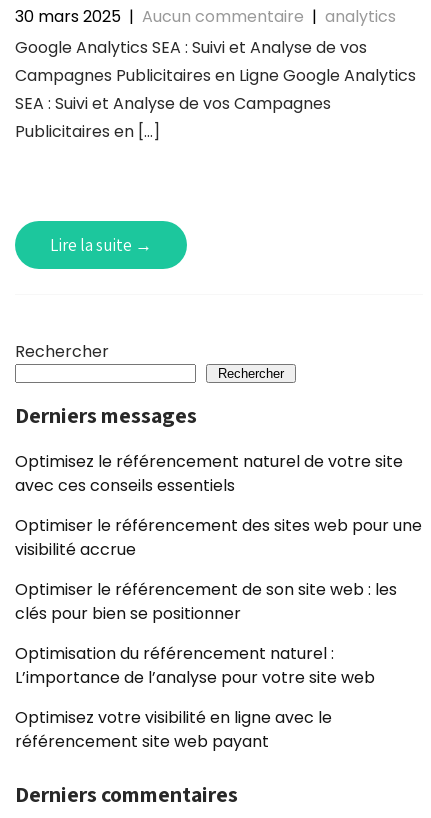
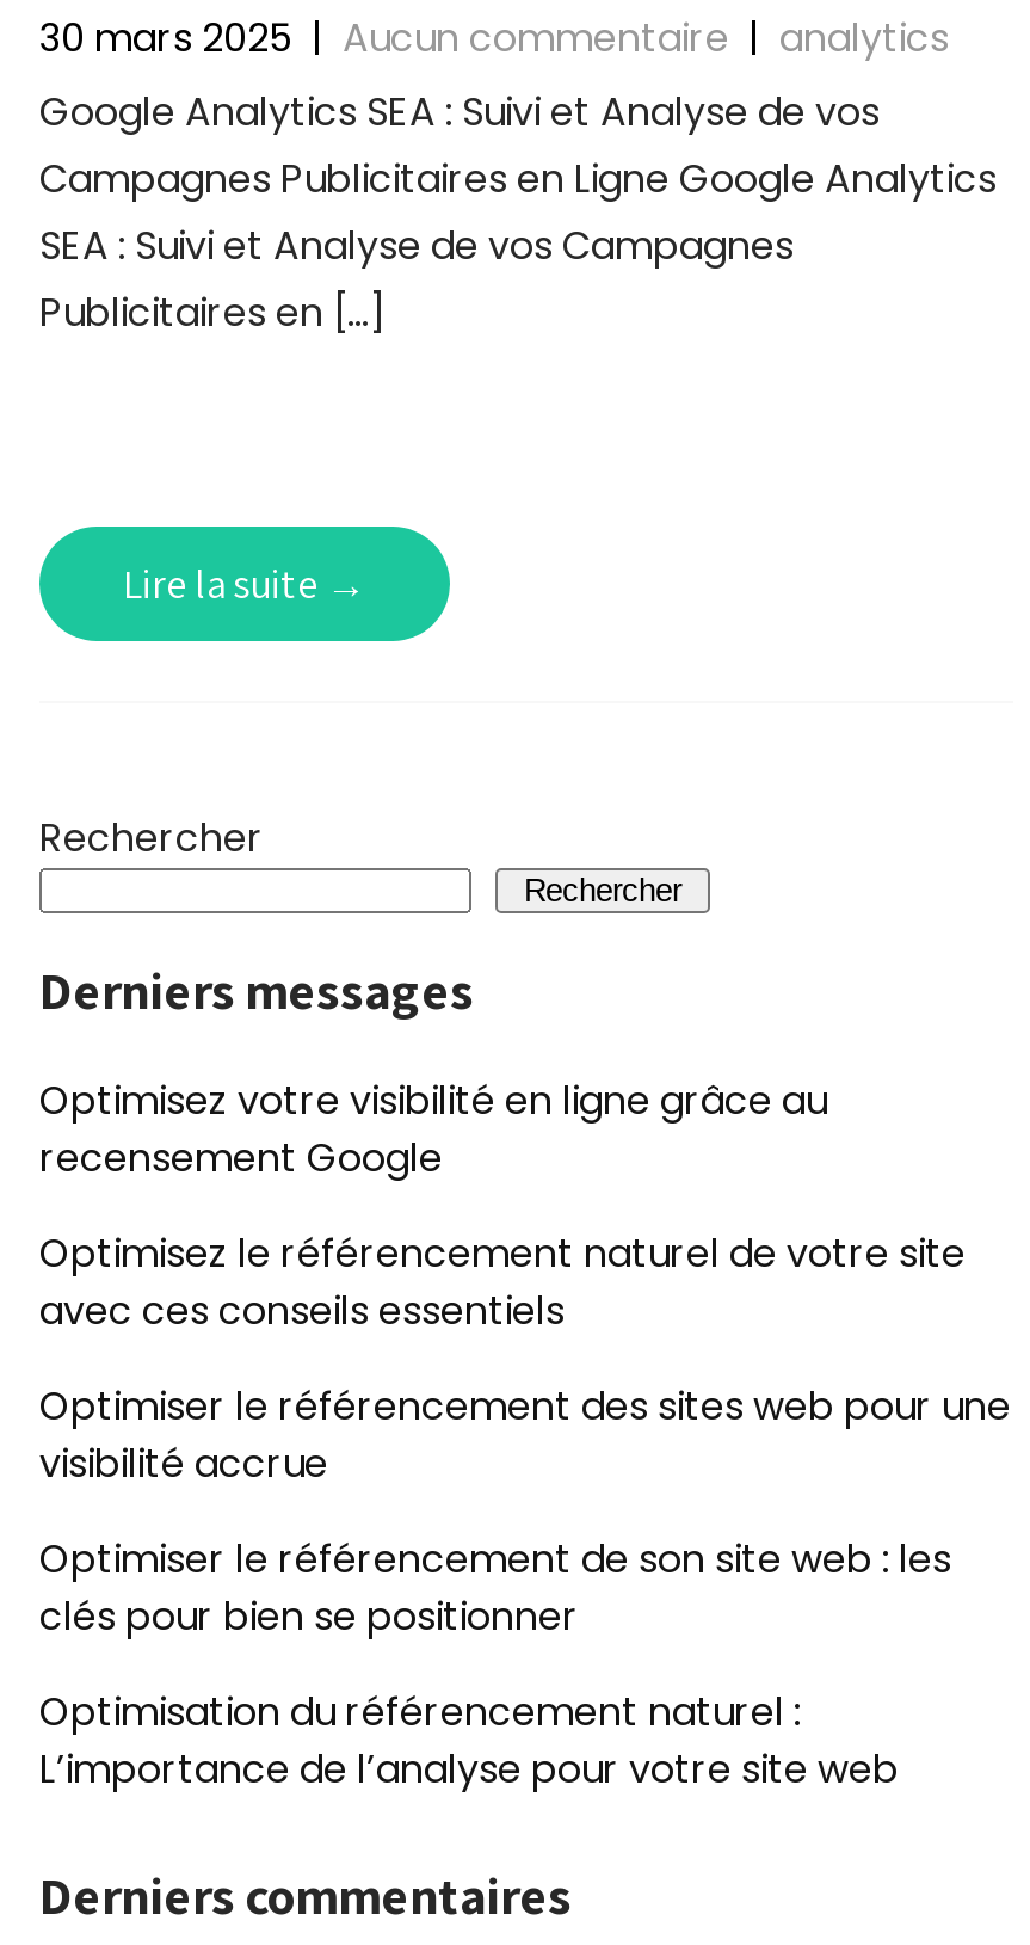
+ Optimisez votre visibilité en ligne grâce au
+ recensement Google

moved down: Optimisez le référencement naturel de votre site | avec ces conseils essentiels | Optimiser le référencement des sites web pour une | visibilité accrue | Optimiser le référencement de son site web : les | clés pour bien se positionner | Optimisation du référencement naturel : | L’importance de l’analyse pour votre site web

- Optimisez votre visibilité en ligne avec le
- référencement site web payant
